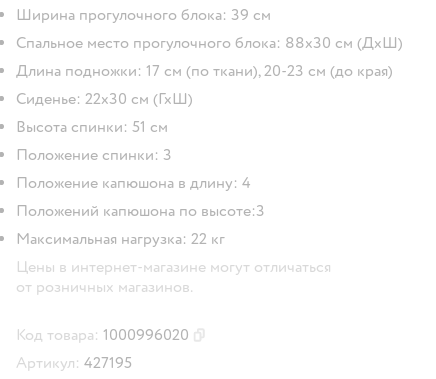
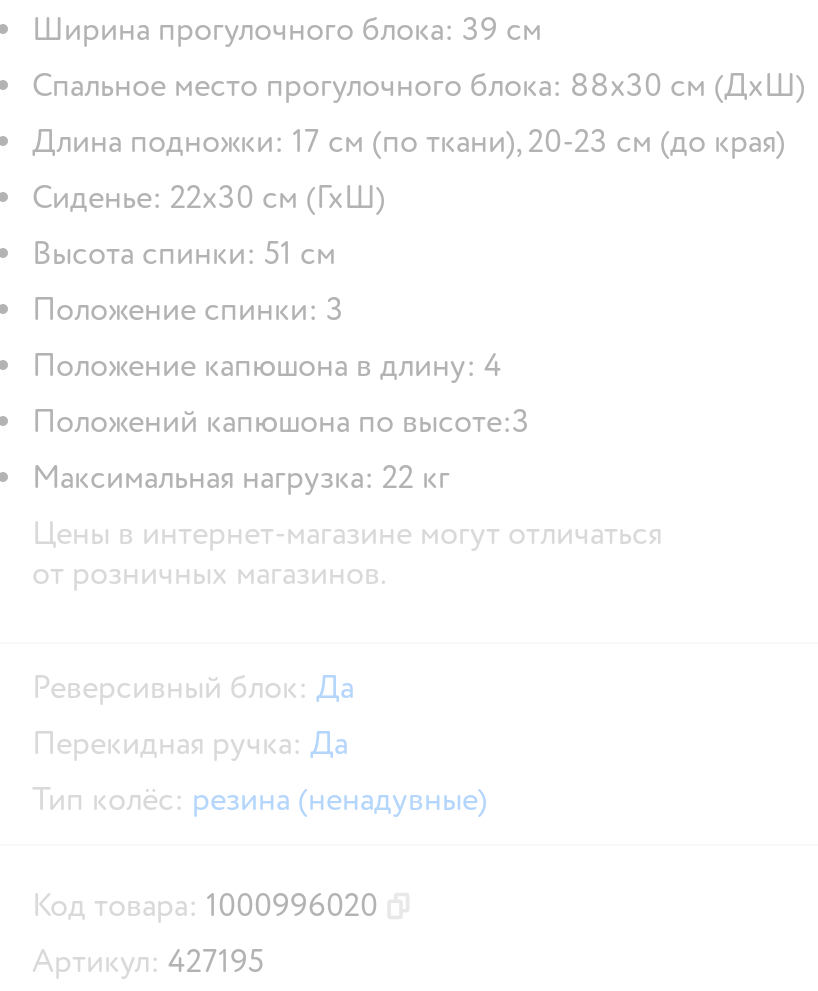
+ Реверсивный блок: Да
+ Перекидная ручка: Да
+ Тип колёс: резина (ненадувные)
